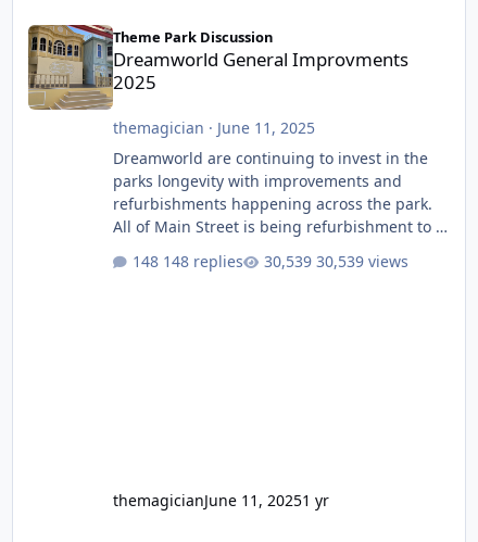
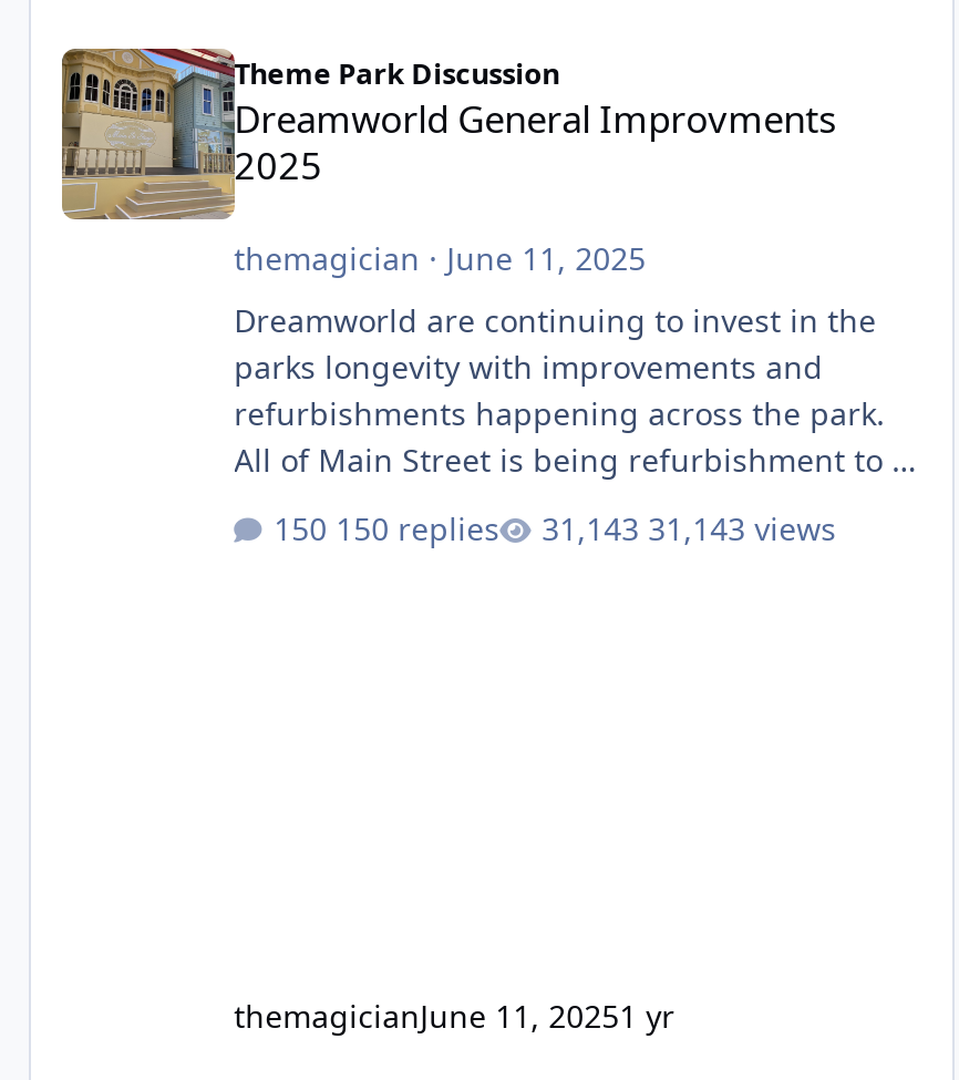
- 148 replies
+ 150 replies

- 30,539 views
+ 31,143 views
